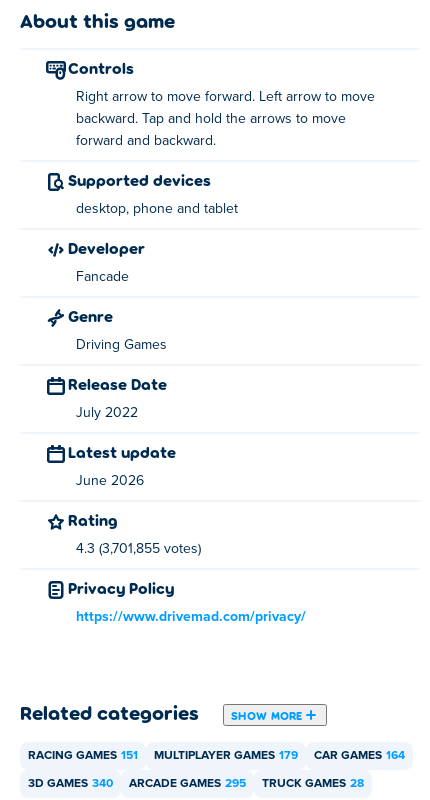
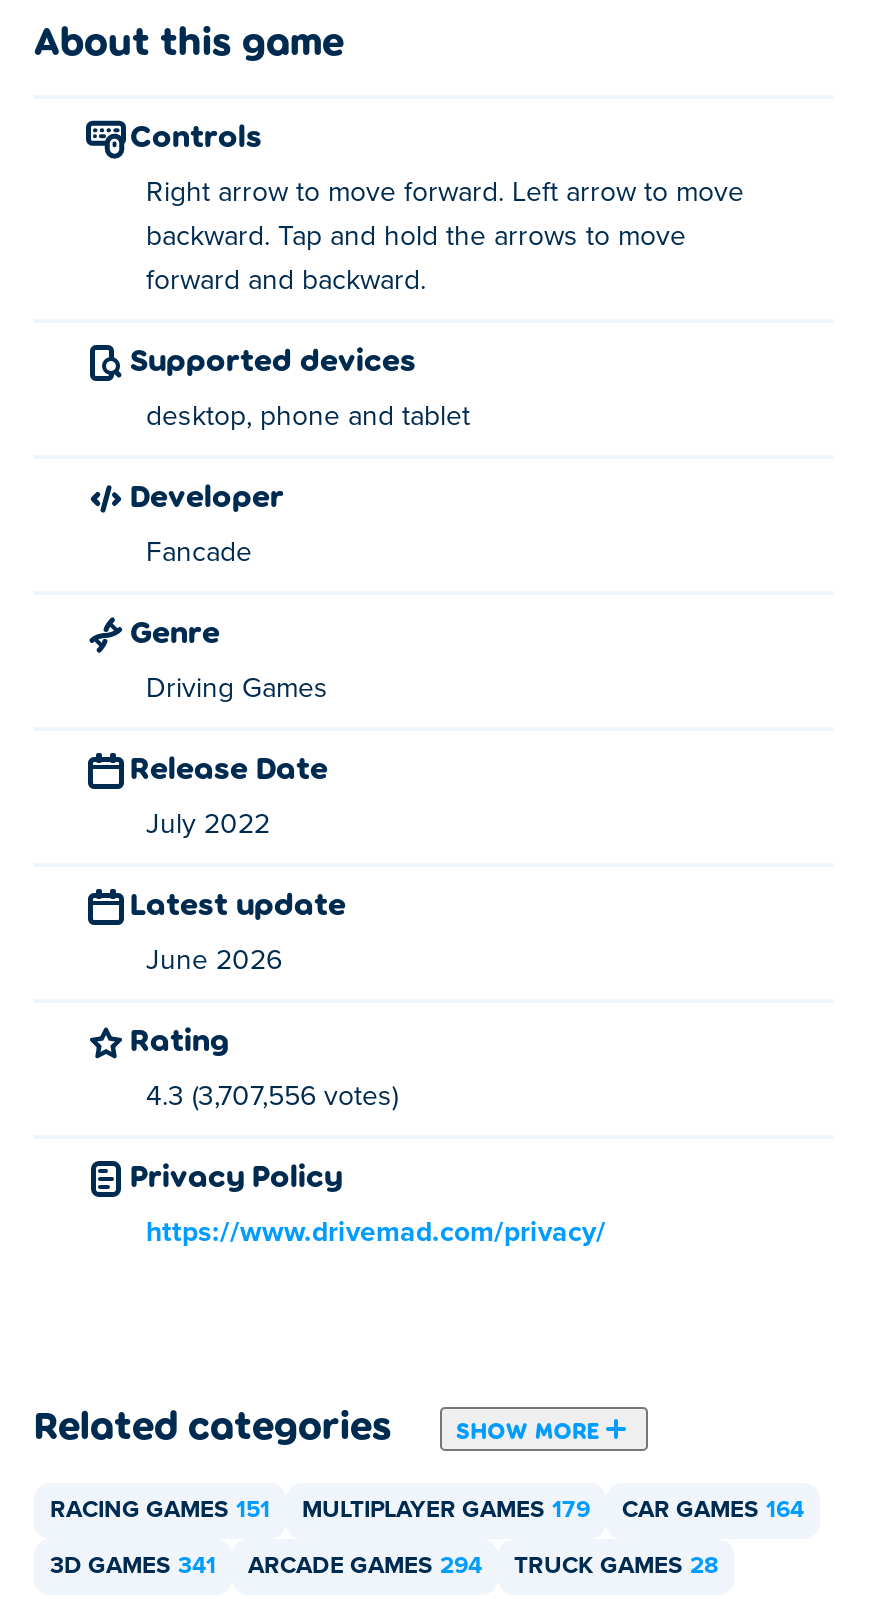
- 4.3 (3,701,855 votes)
+ 4.3 (3,707,556 votes)

- 3D GAMES 340
+ 3D GAMES 341

- ARCADE GAMES 295
+ ARCADE GAMES 294
